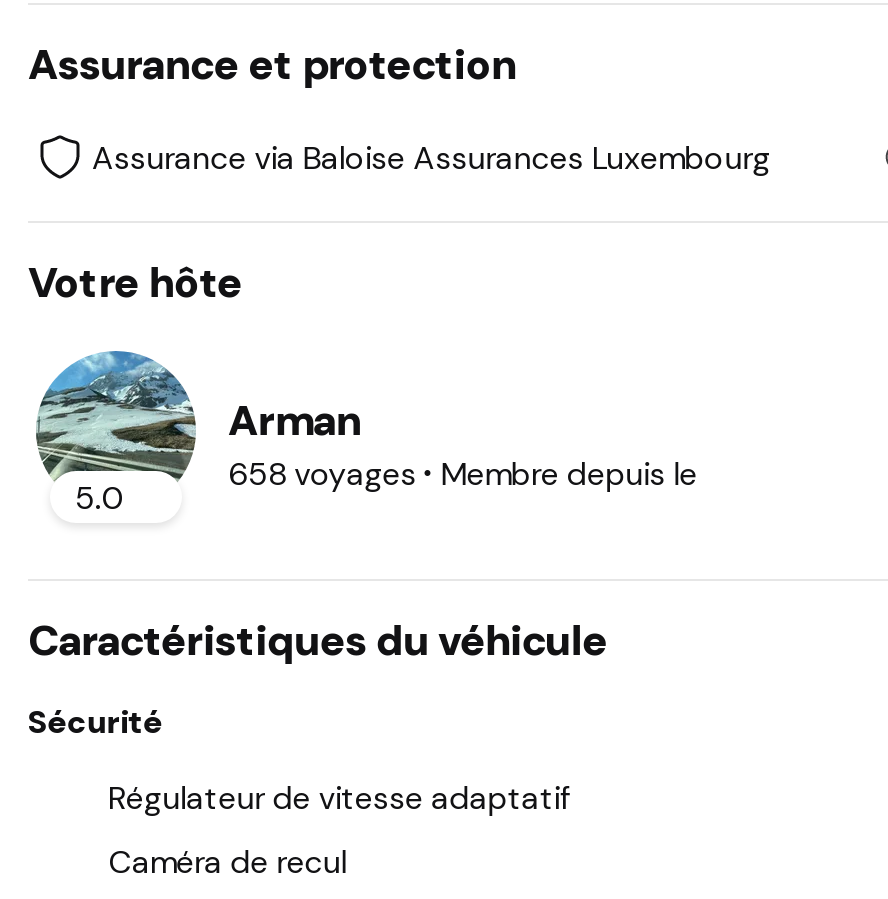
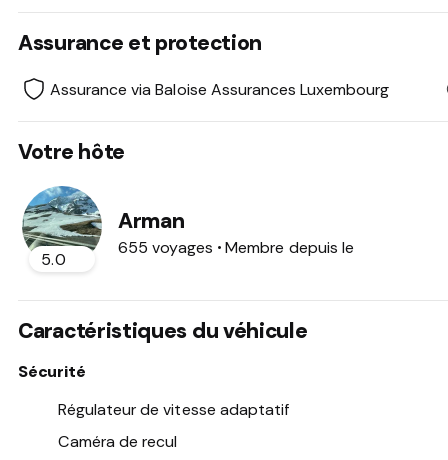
- 658 voyages • Membre depuis le
+ 655 voyages • Membre depuis le
